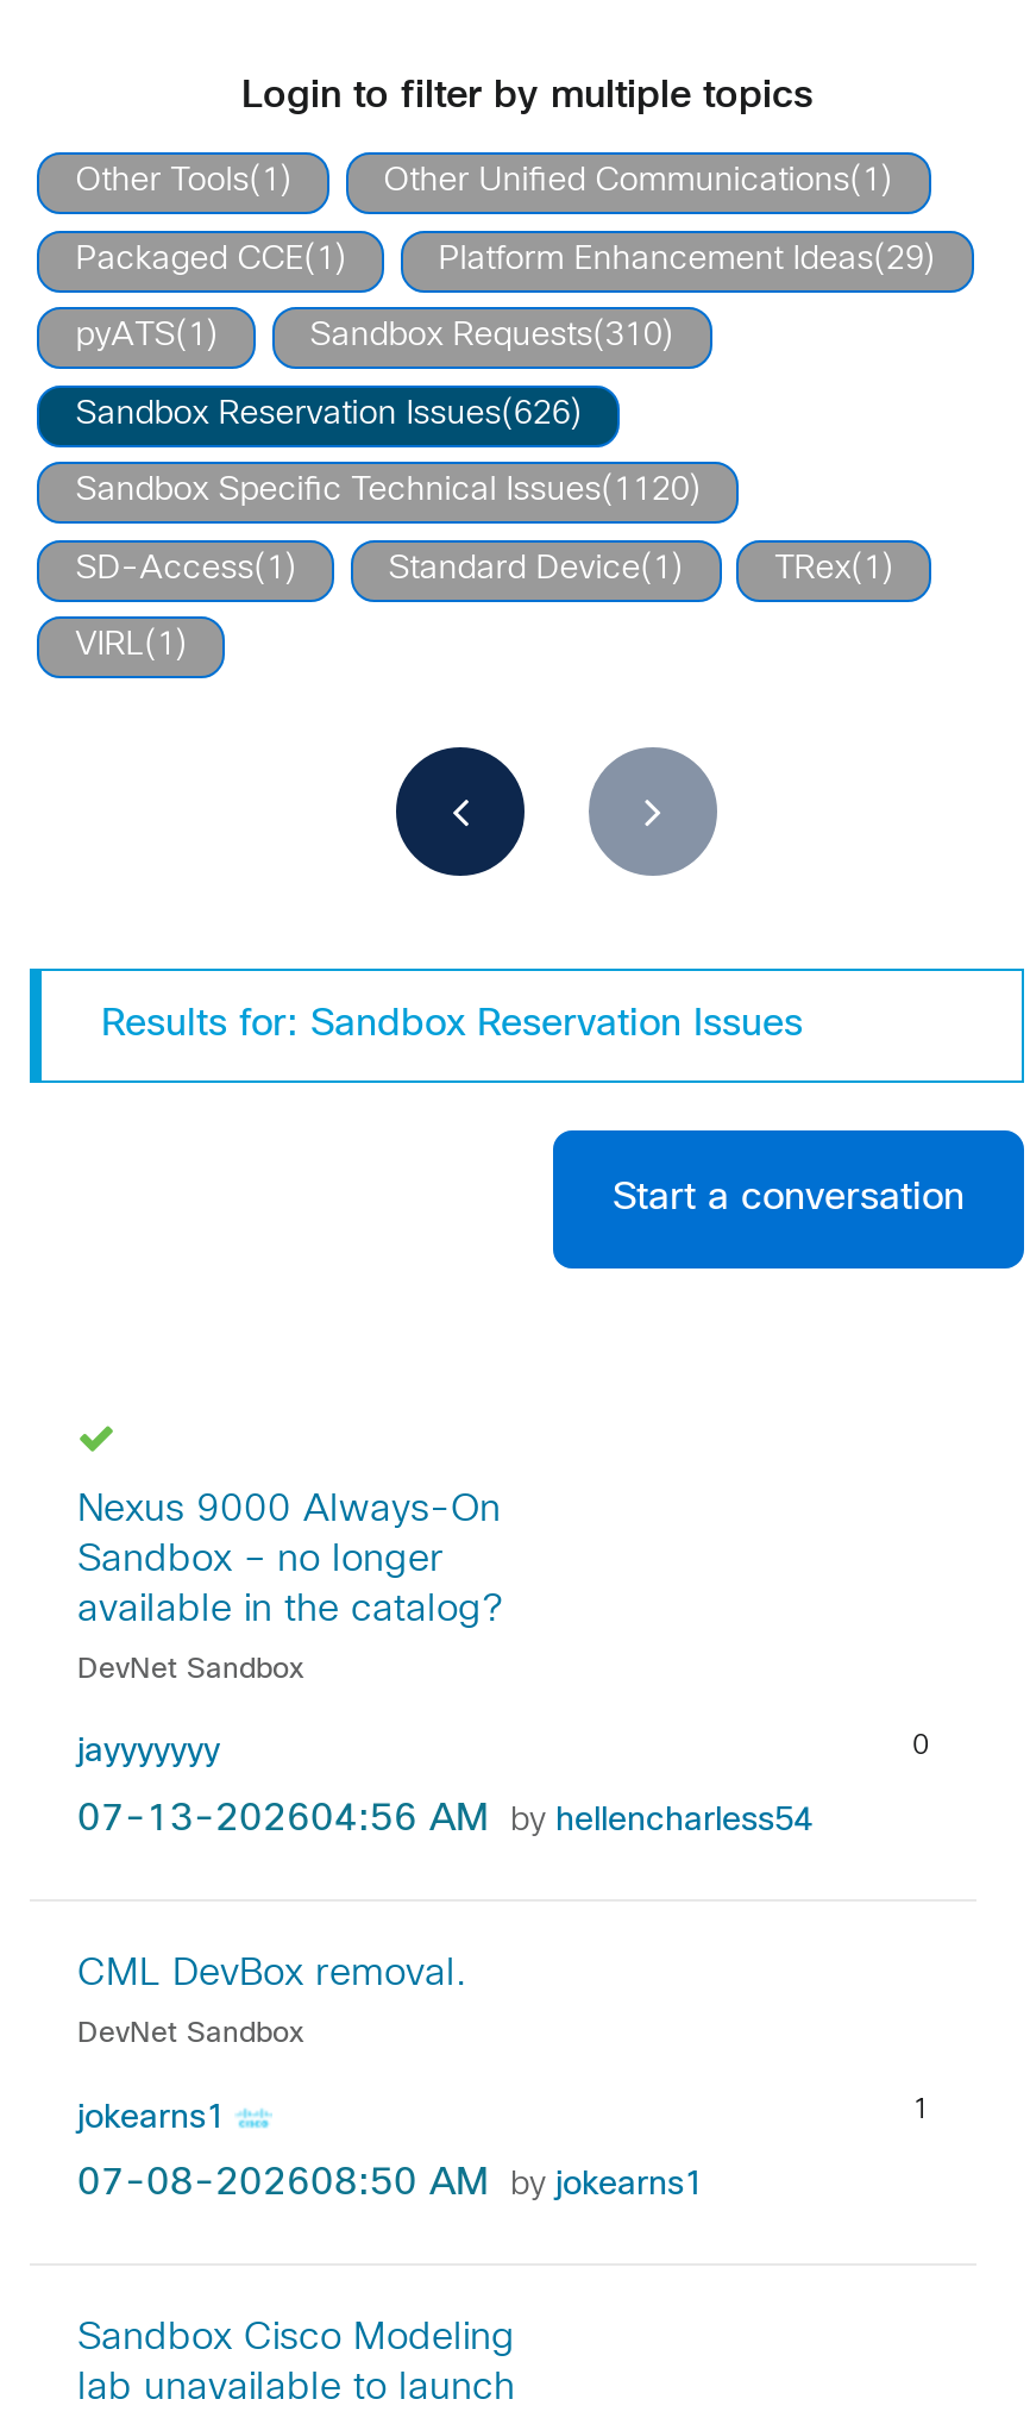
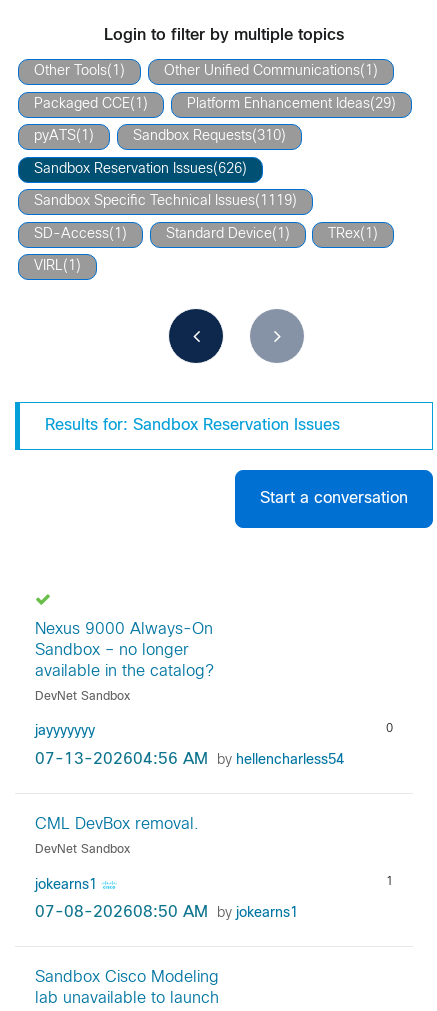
- Sandbox Specific Technical Issues(1120)
+ Sandbox Specific Technical Issues(1119)
